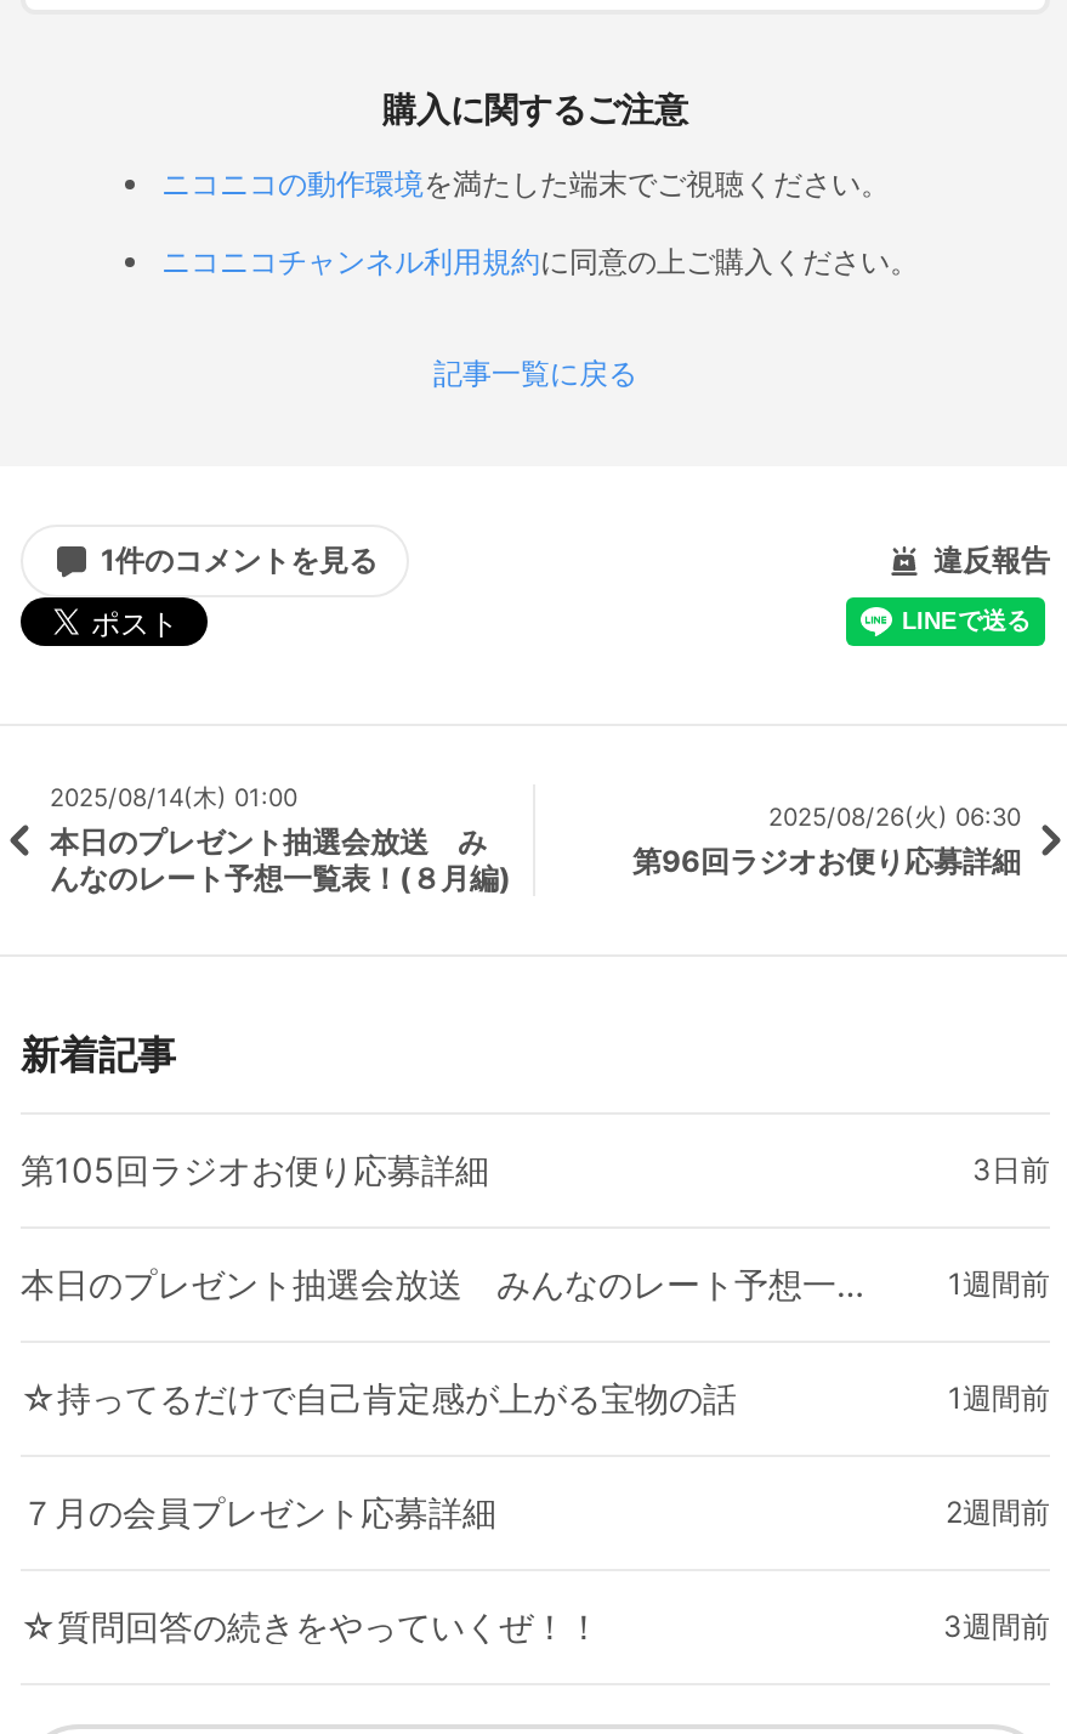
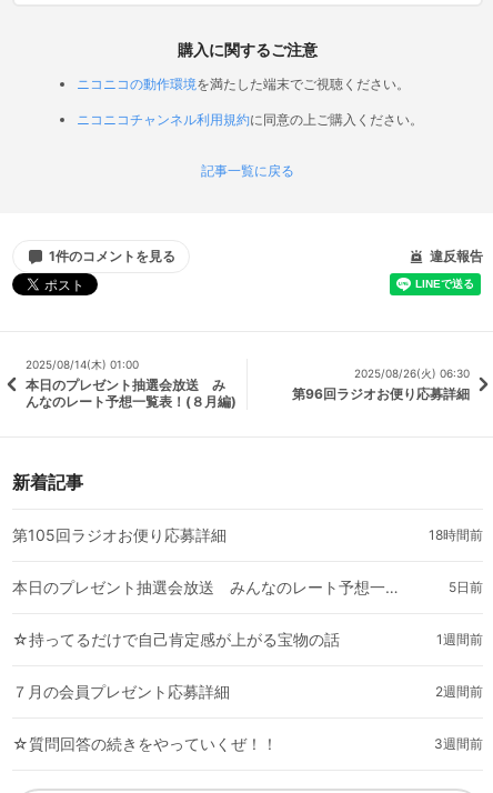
- 3日前
+ 18時間前

- 1週間前
+ 5日前
